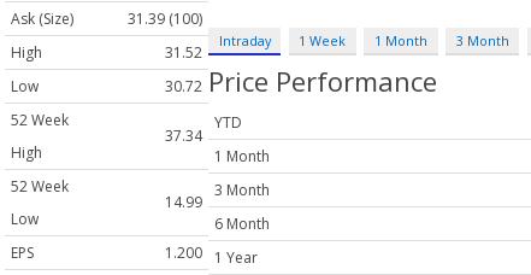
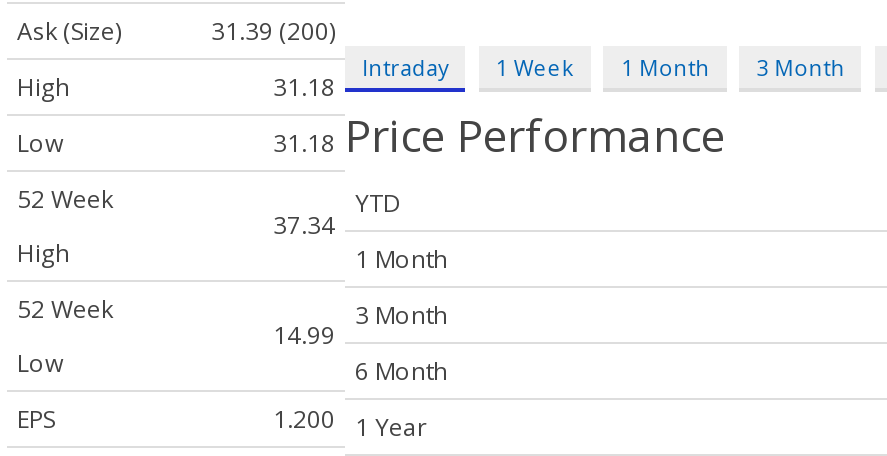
- 31.39 (100)
+ 31.39 (200)

- 31.52
+ 31.18

- 30.72 Price Performance
+ 31.18 Price Performance
